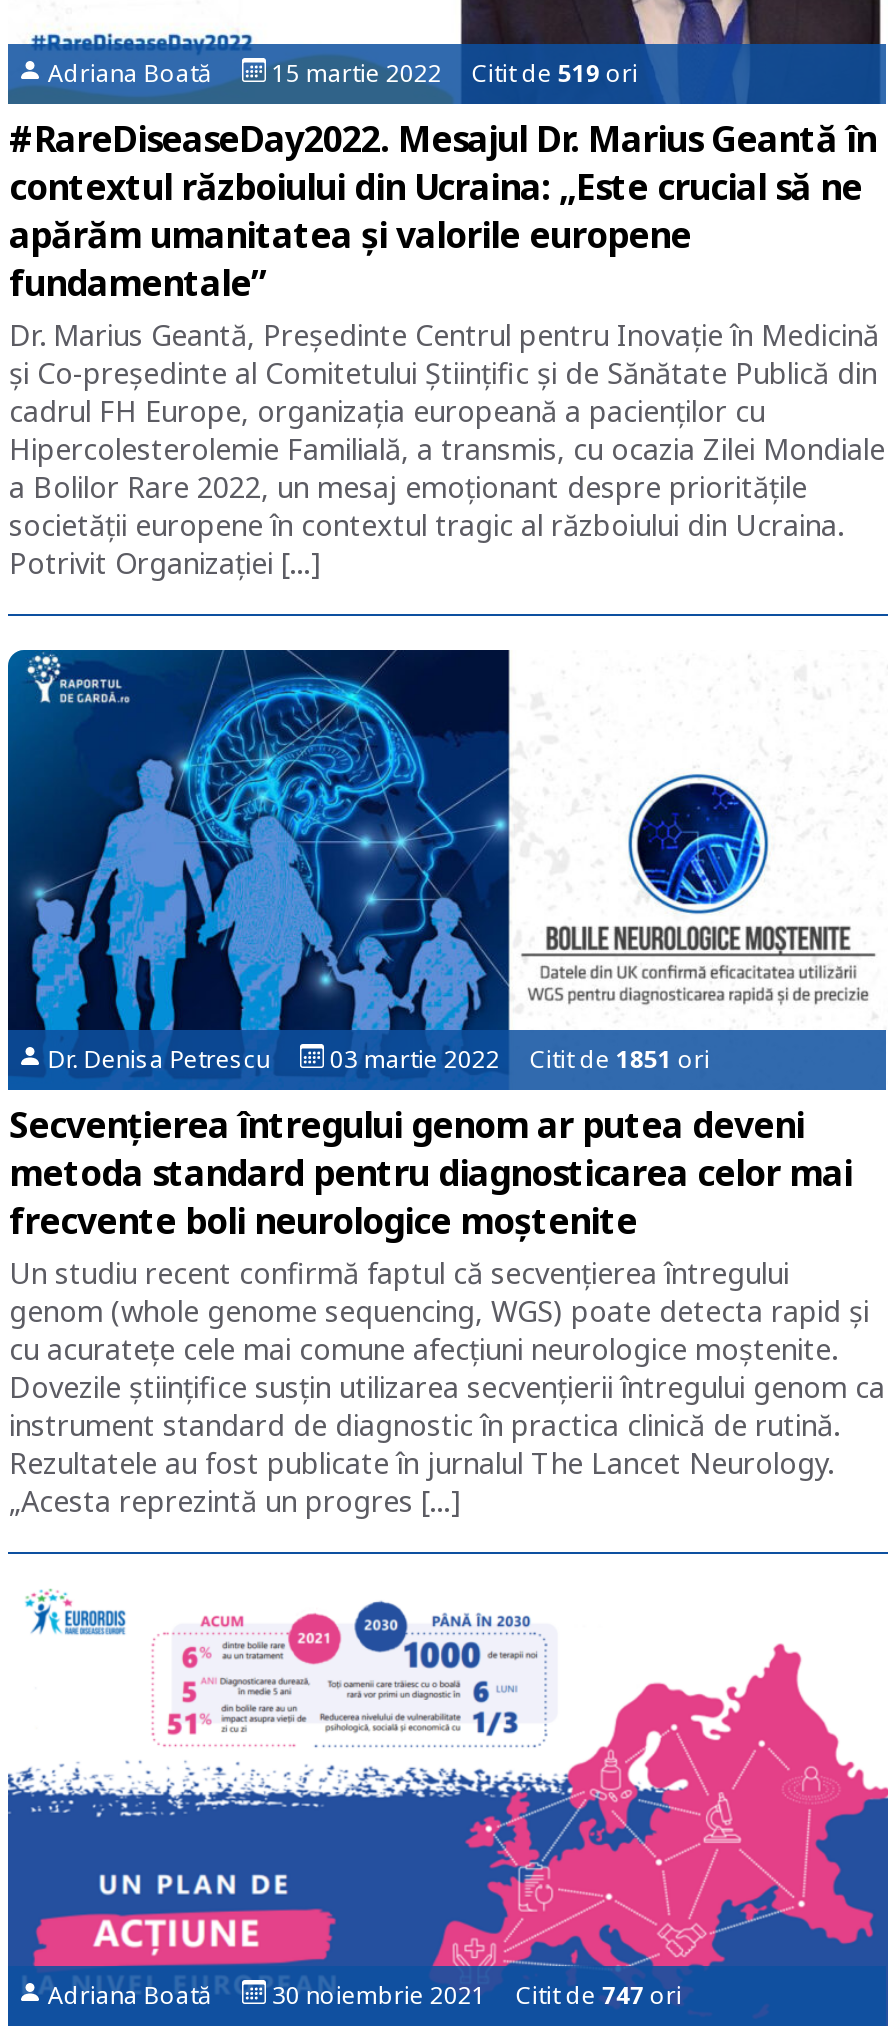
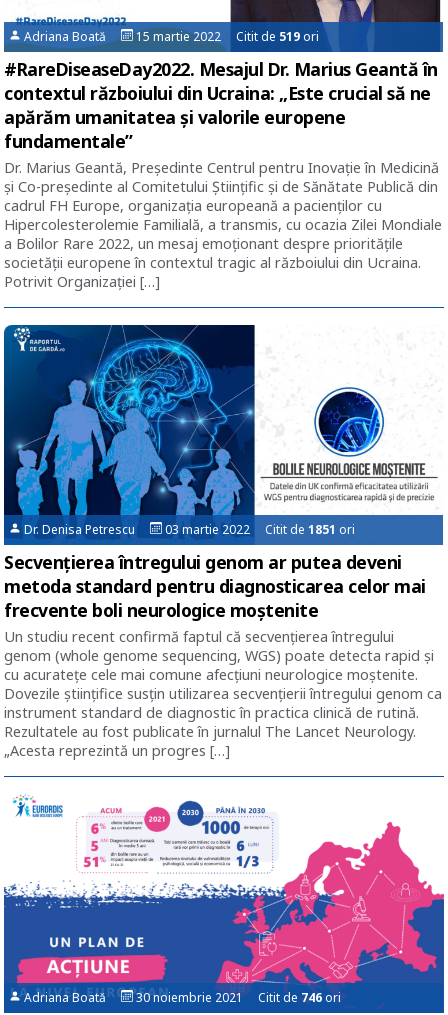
- 30 noiembrie 2021 Citit de 747 ori
+ 30 noiembrie 2021 Citit de 746 ori
